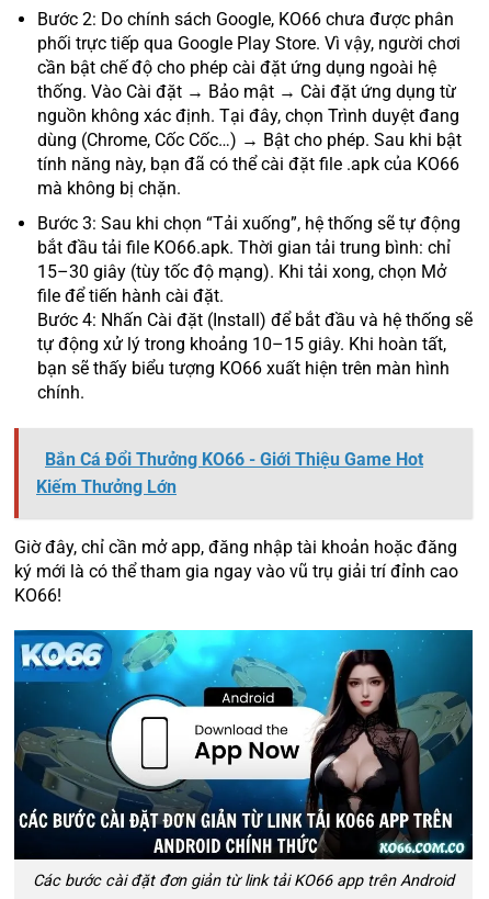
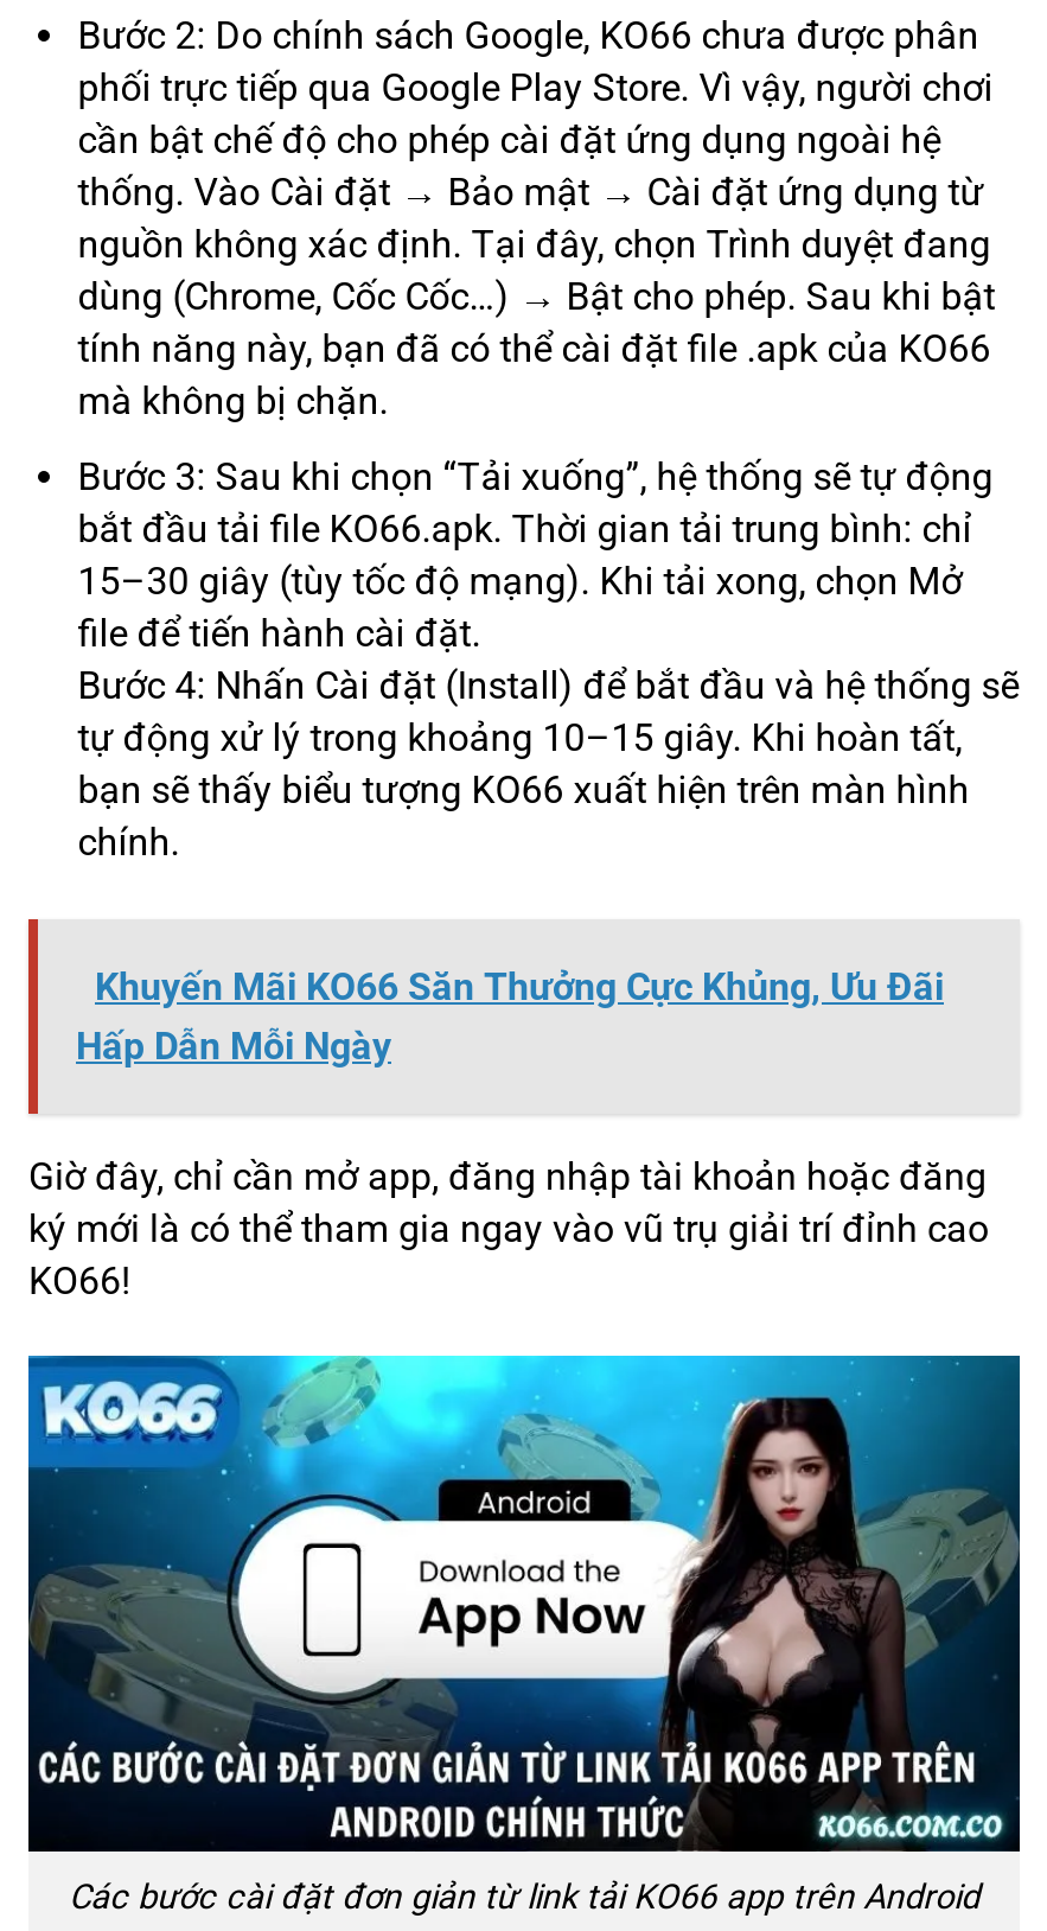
- Bắn Cá Đổi Thưởng KO66 - Giới Thiệu Game Hot
- Kiếm Thưởng Lớn
+ Khuyến Mãi KO66 Săn Thưởng Cực Khủng, Ưu Đãi
+ Hấp Dẫn Mỗi Ngày
